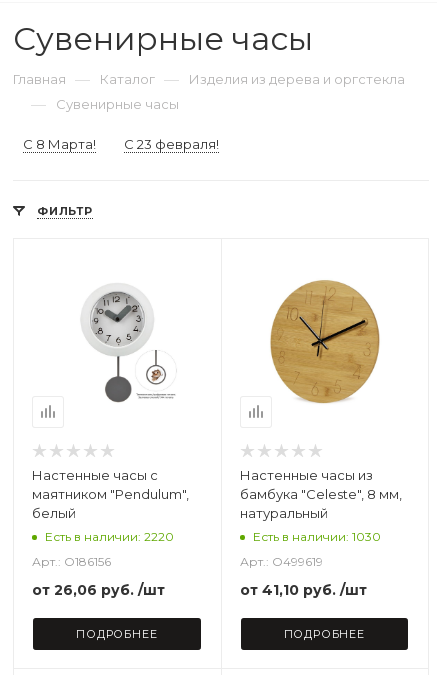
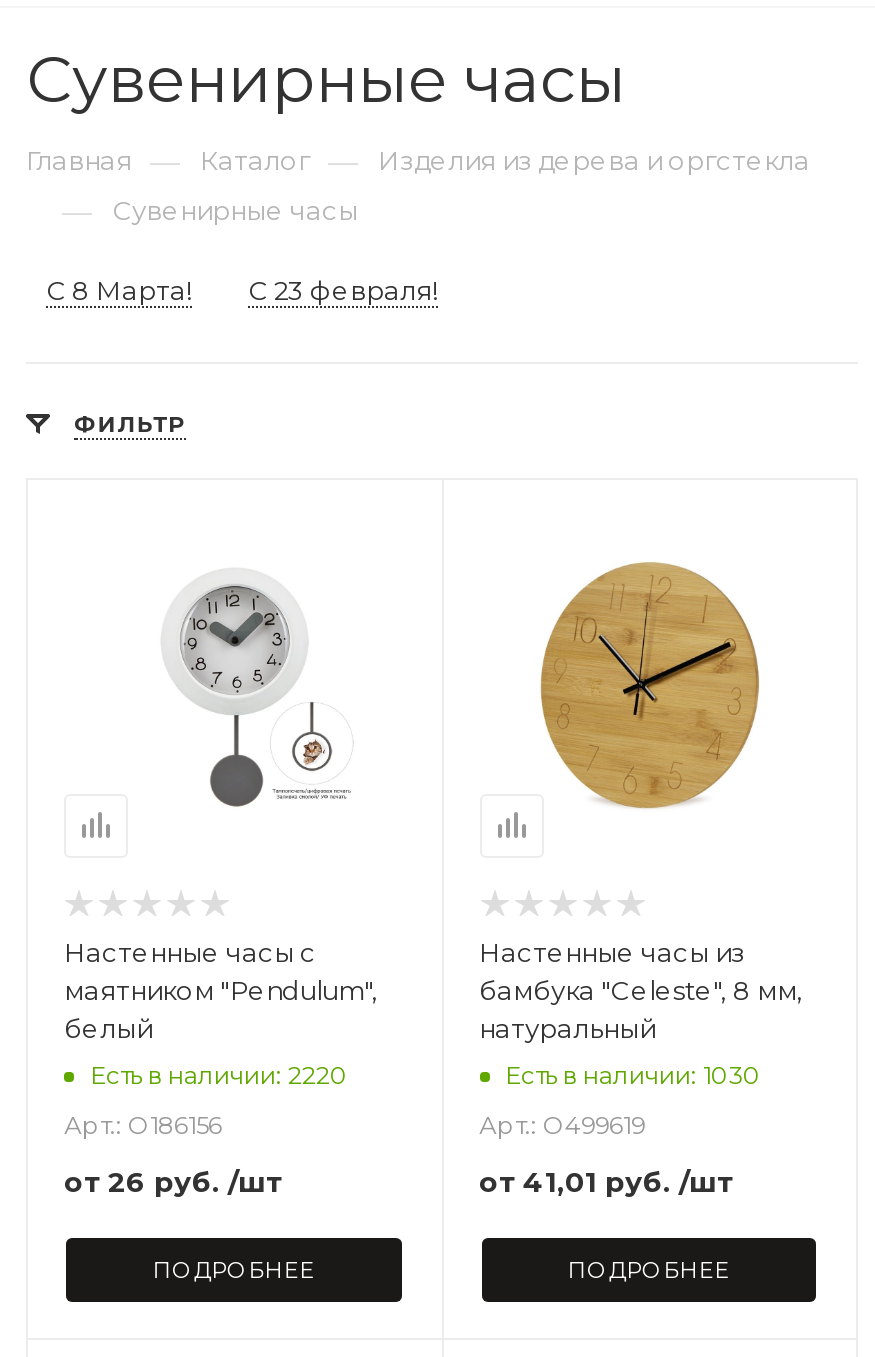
- от 26,06 руб. /шт
+ от 26 руб. /шт

- от 41,10 руб. /шт
+ от 41,01 руб. /шт
